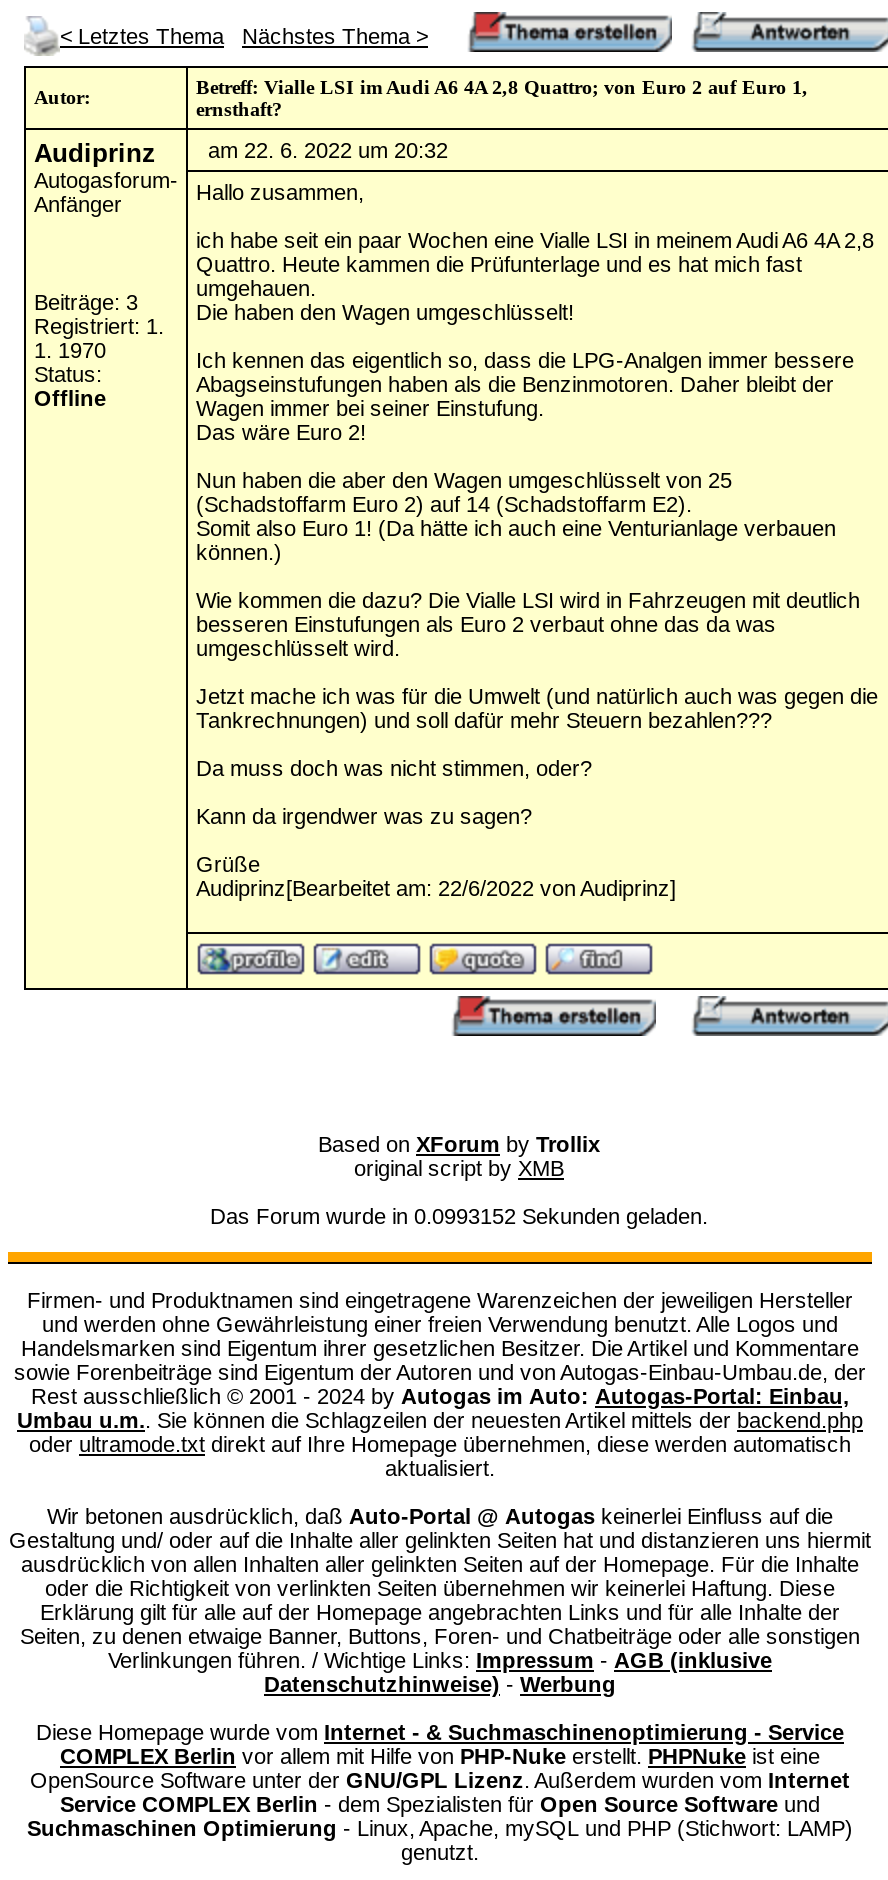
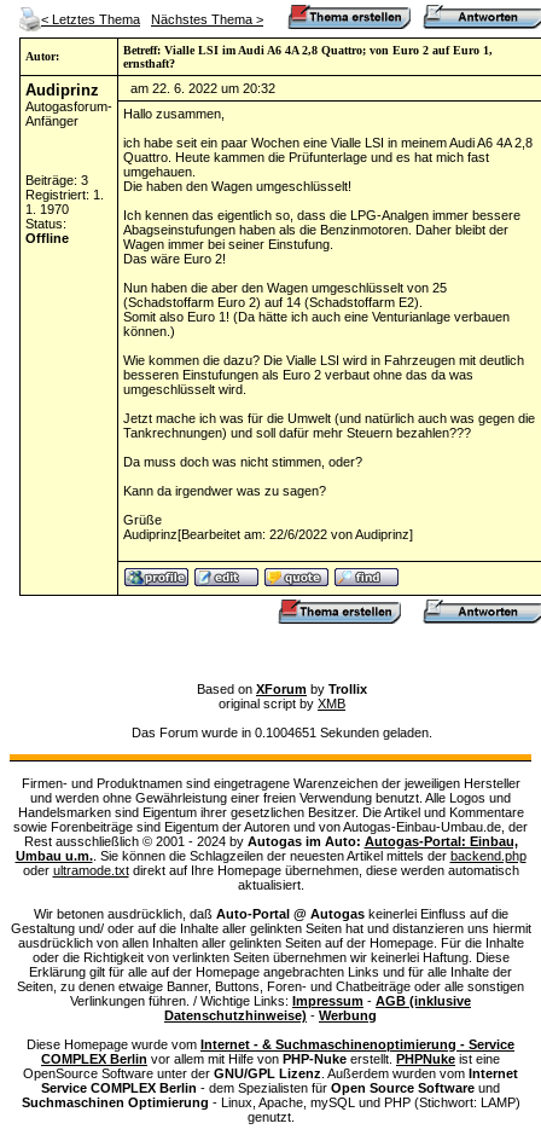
- Das Forum wurde in 0.0993152 Sekunden geladen.
+ Das Forum wurde in 0.1004651 Sekunden geladen.
